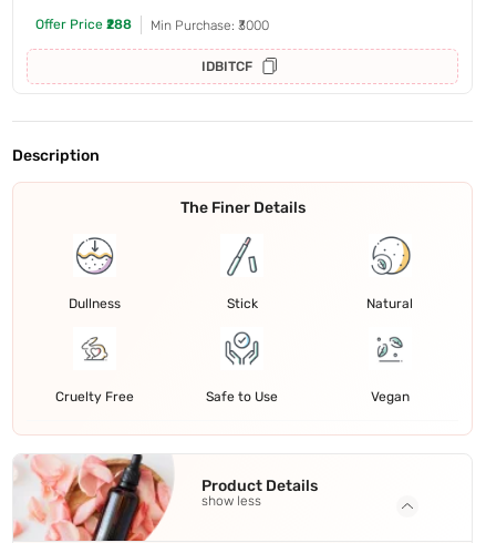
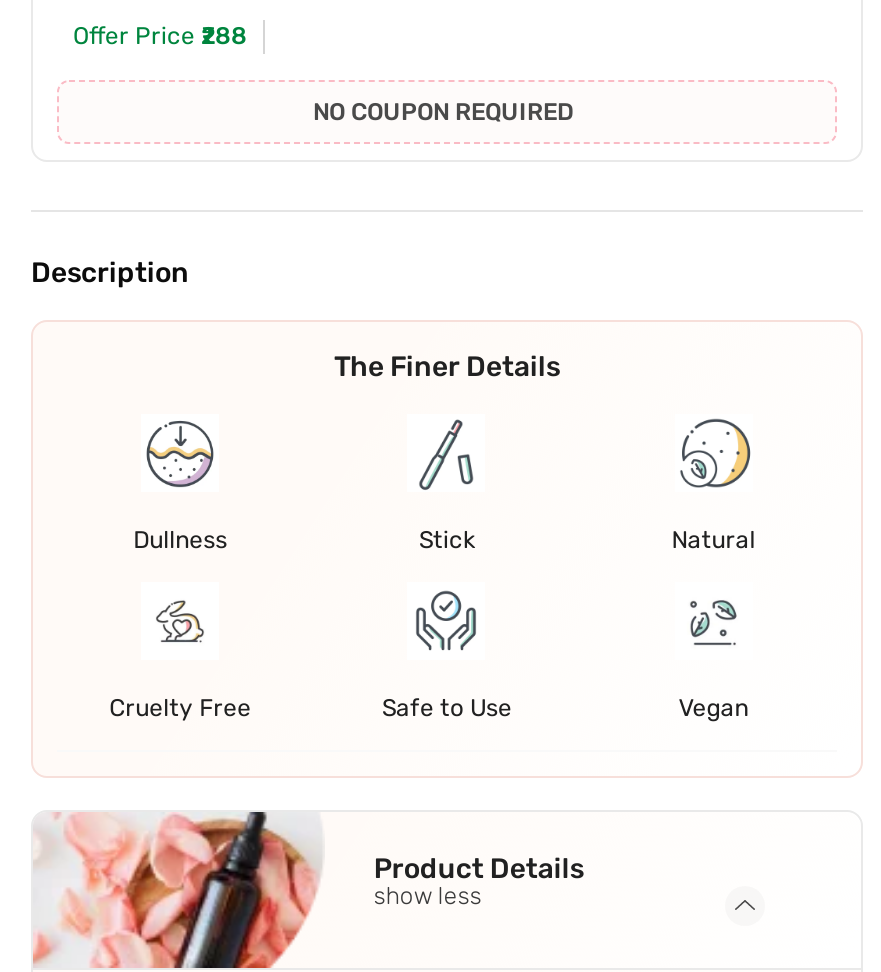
- Min Purchase: ₹3000
- IDBITCF
+ NO COUPON REQUIRED
